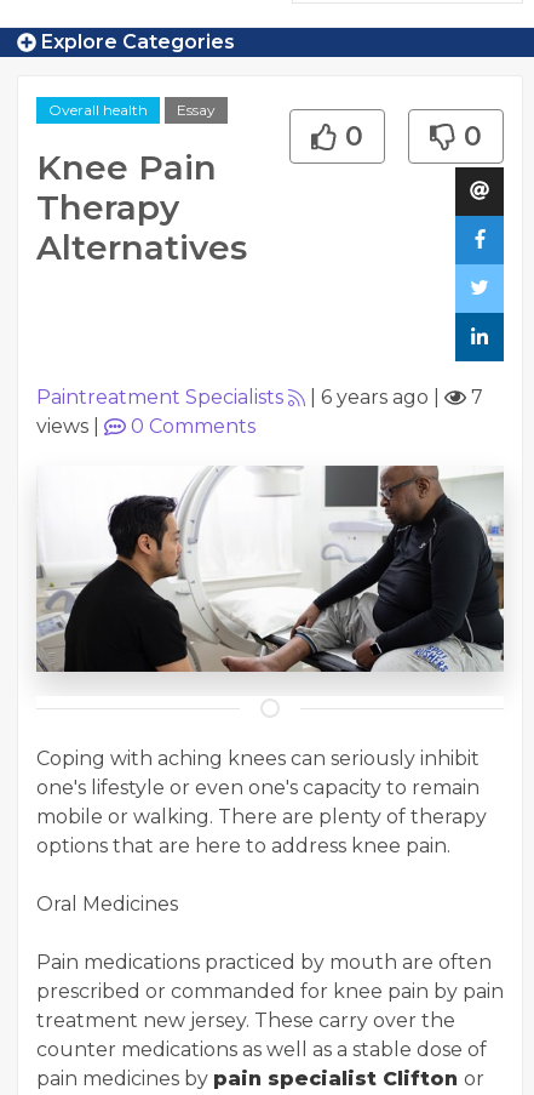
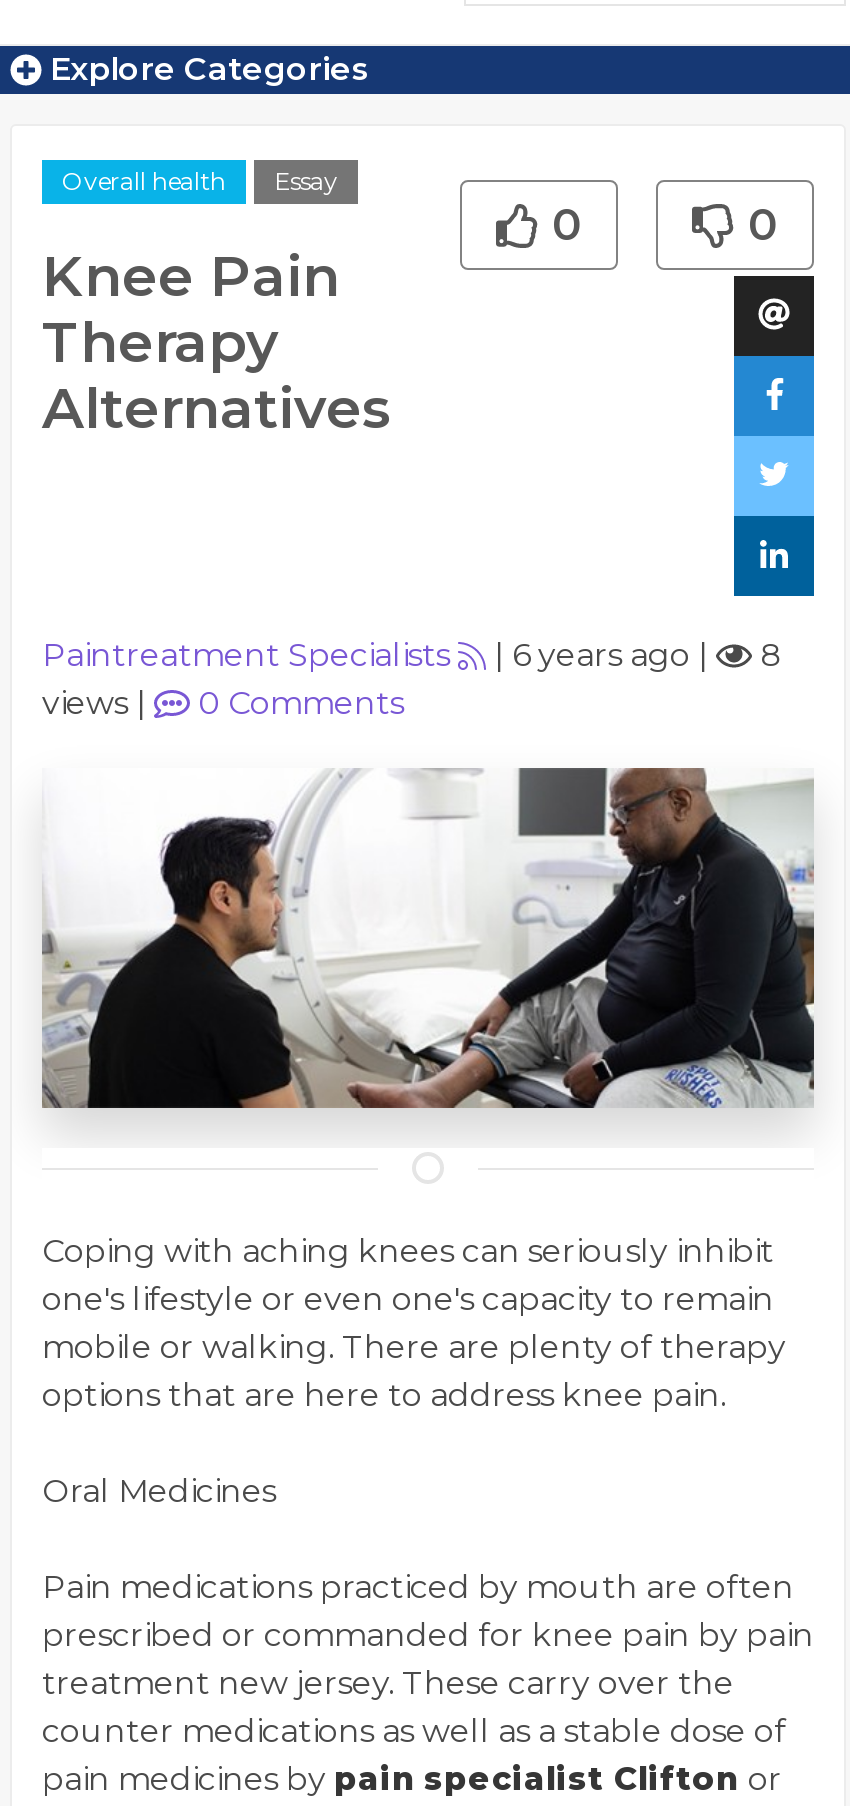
- 7
+ 8
